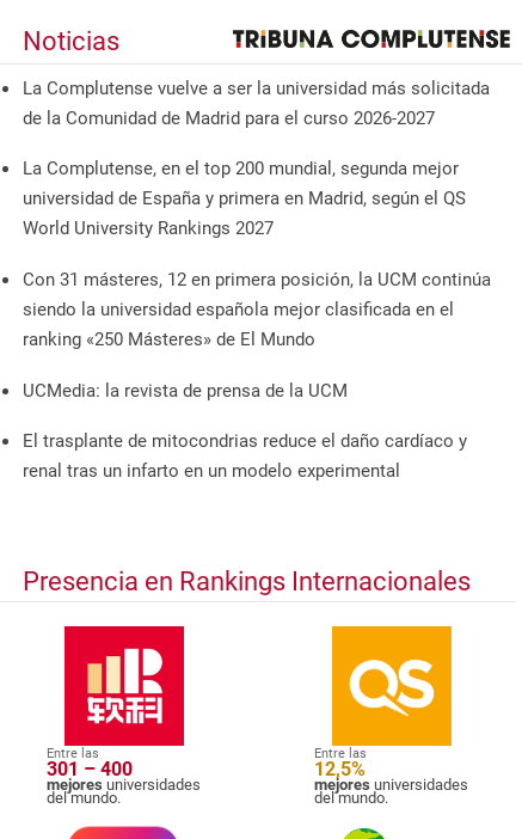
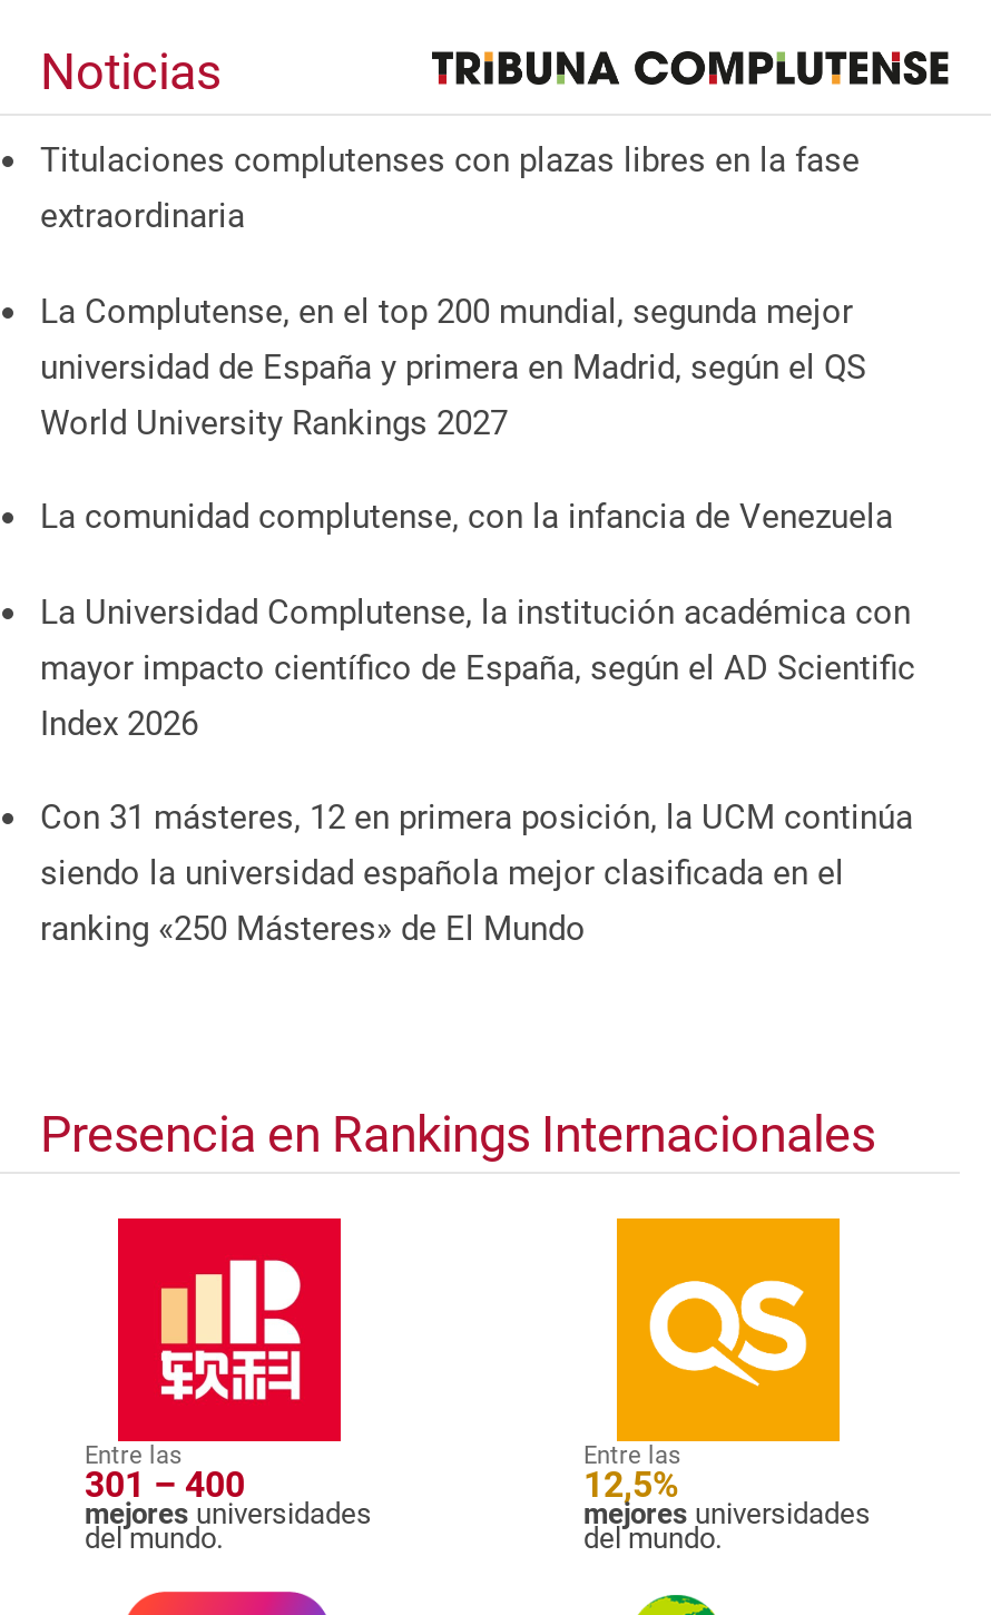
- La Complutense vuelve a ser la universidad más solicitada
- de la Comunidad de Madrid para el curso 2026-2027
+ Titulaciones complutenses con plazas libres en la fase
+ extraordinaria

+ La comunidad complutense, con la infancia de Venezuela
+ La Universidad Complutense, la institución académica con
+ mayor impacto científico de España, según el AD Scientific
+ Index 2026

moved down: Con 31 másteres, 12 en primera posición, la UCM continúa | siendo la universidad española mejor clasificada en el | ranking «250 Másteres» de El Mundo

- UCMedia: la revista de prensa de la UCM
- El trasplante de mitocondrias reduce el daño cardíaco y
- renal tras un infarto en un modelo experimental
